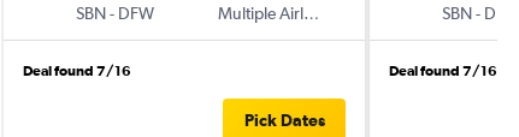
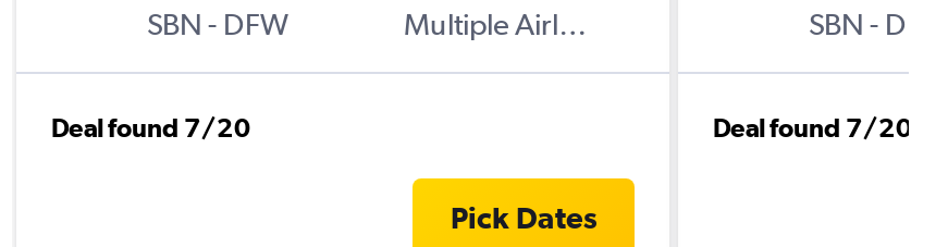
- Deal found 7/16
+ Deal found 7/20

- Deal found 7/16
+ Deal found 7/20
